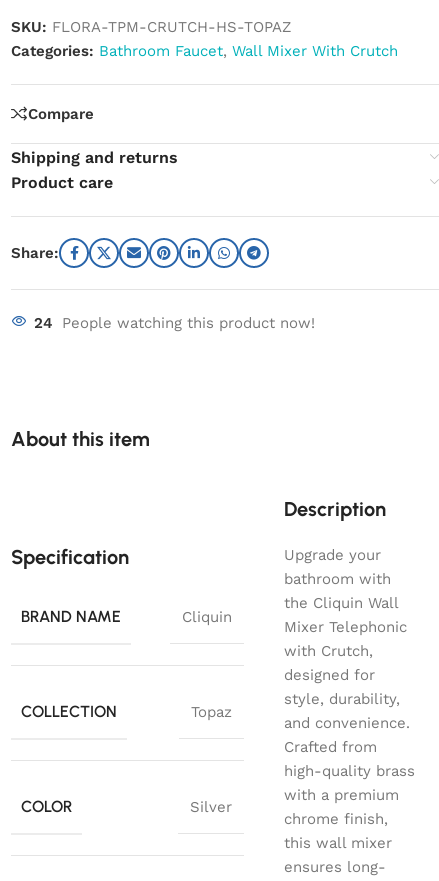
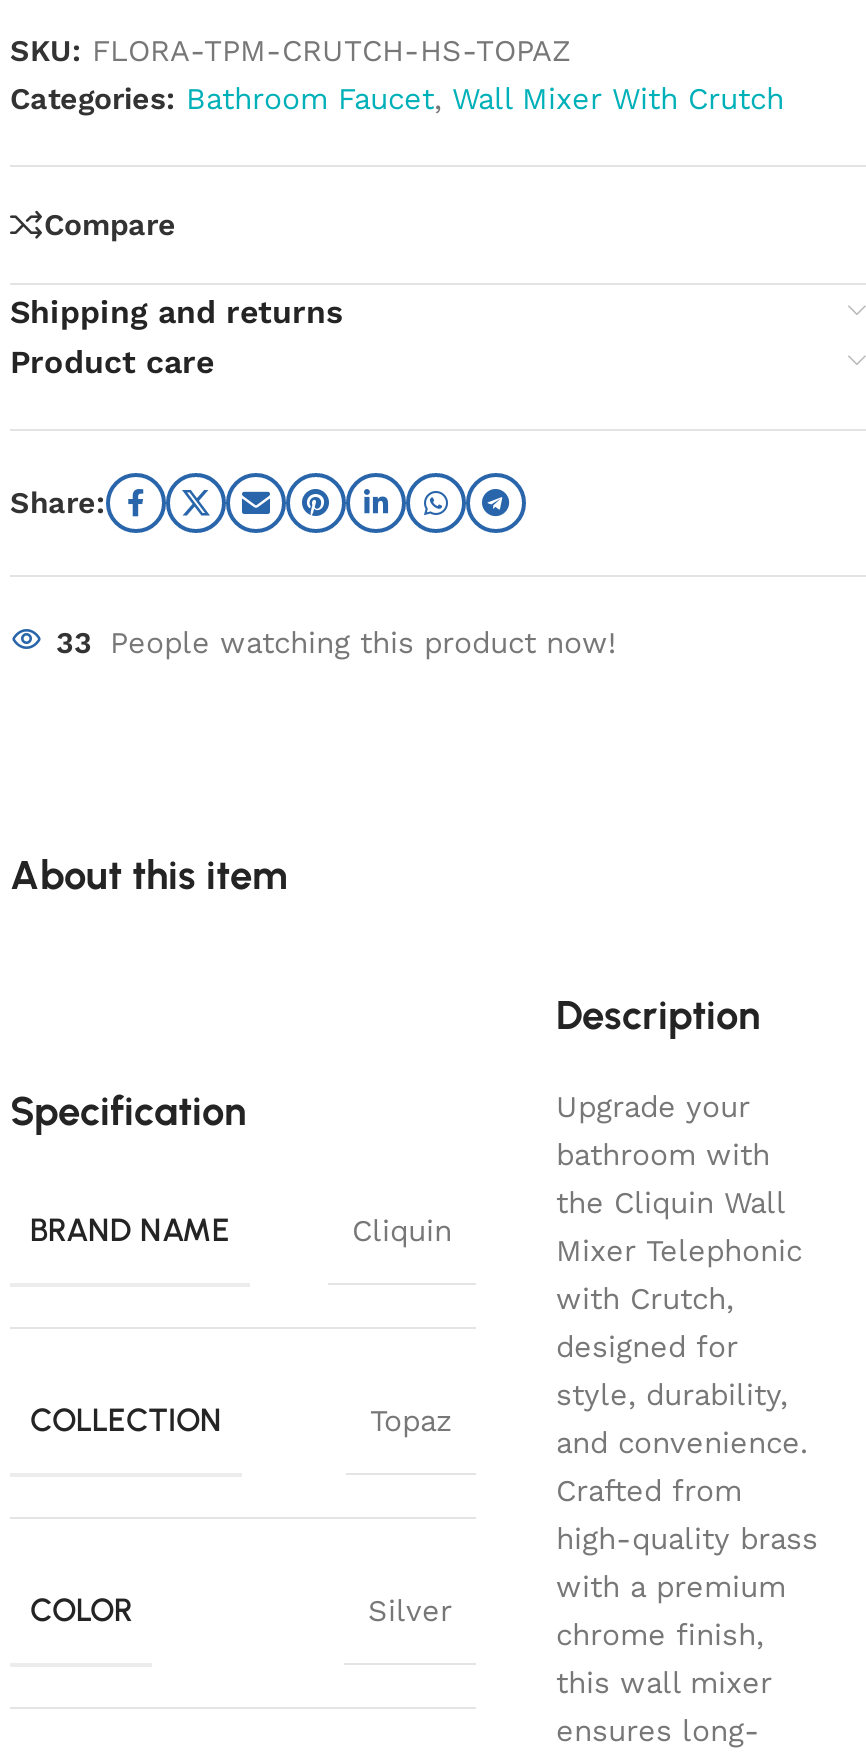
- 24 People watching this product now!
+ 33 People watching this product now!
